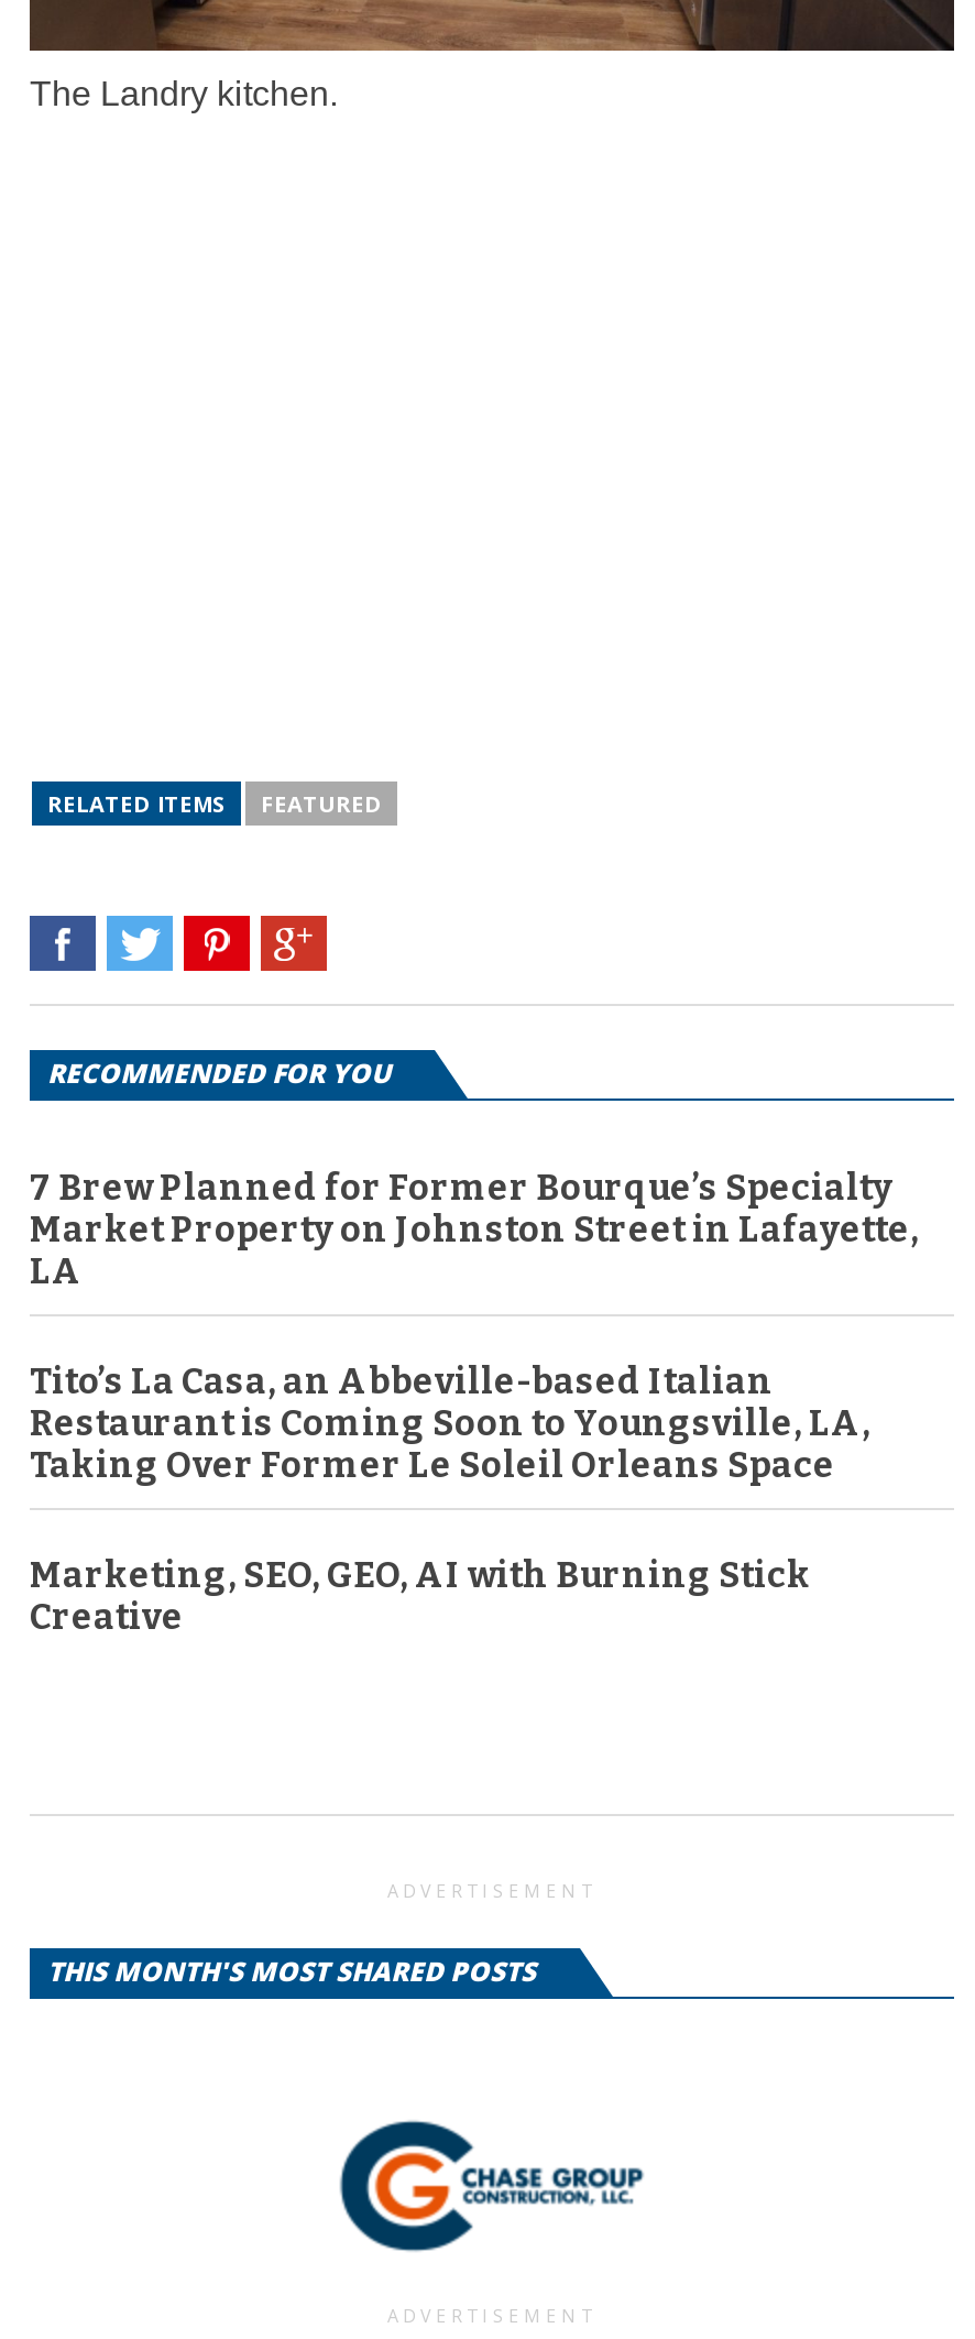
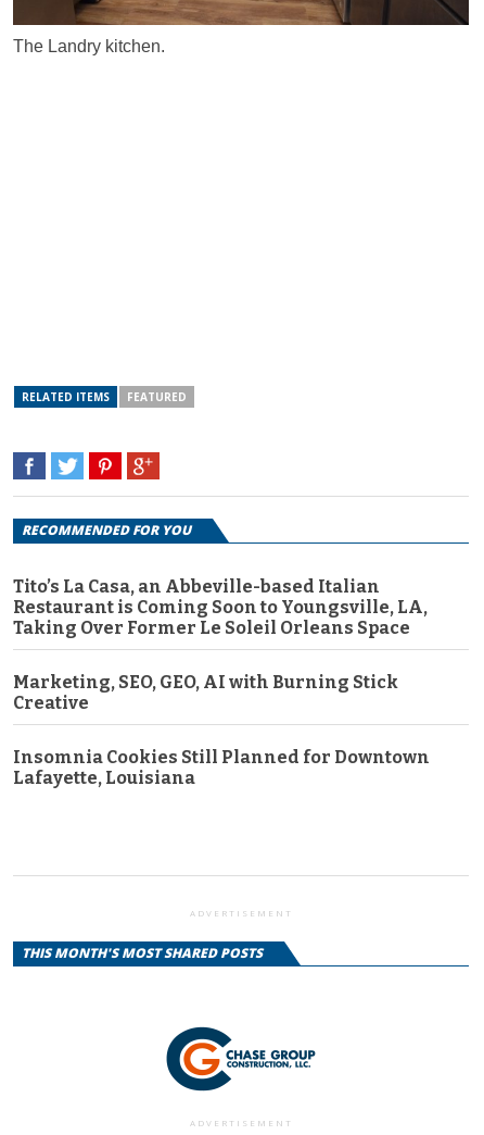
- 7 Brew Planned for Former Bourque’s Specialty
- Market Property on Johnston Street in Lafayette,
- LA

moved up: Tito’s La Casa, an Abbeville-based Italian | Restaurant is Coming Soon to Youngsville, LA, | Taking Over Former Le Soleil Orleans Space | Marketing, SEO, GEO, AI with Burning Stick | Creative

+ Insomnia Cookies Still Planned for Downtown
+ Lafayette, Louisiana
